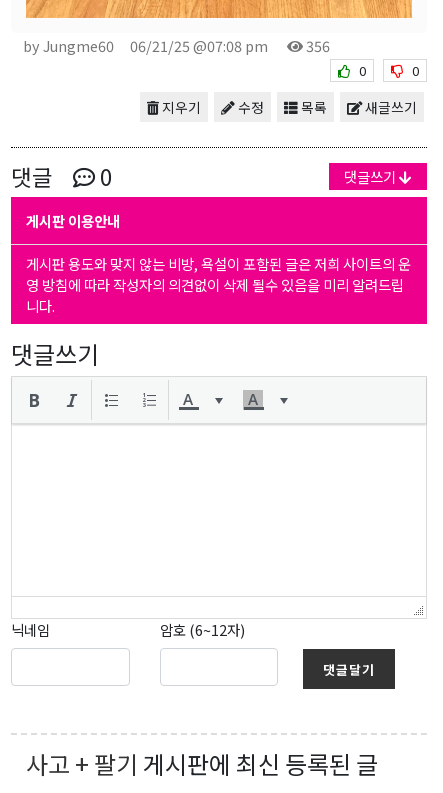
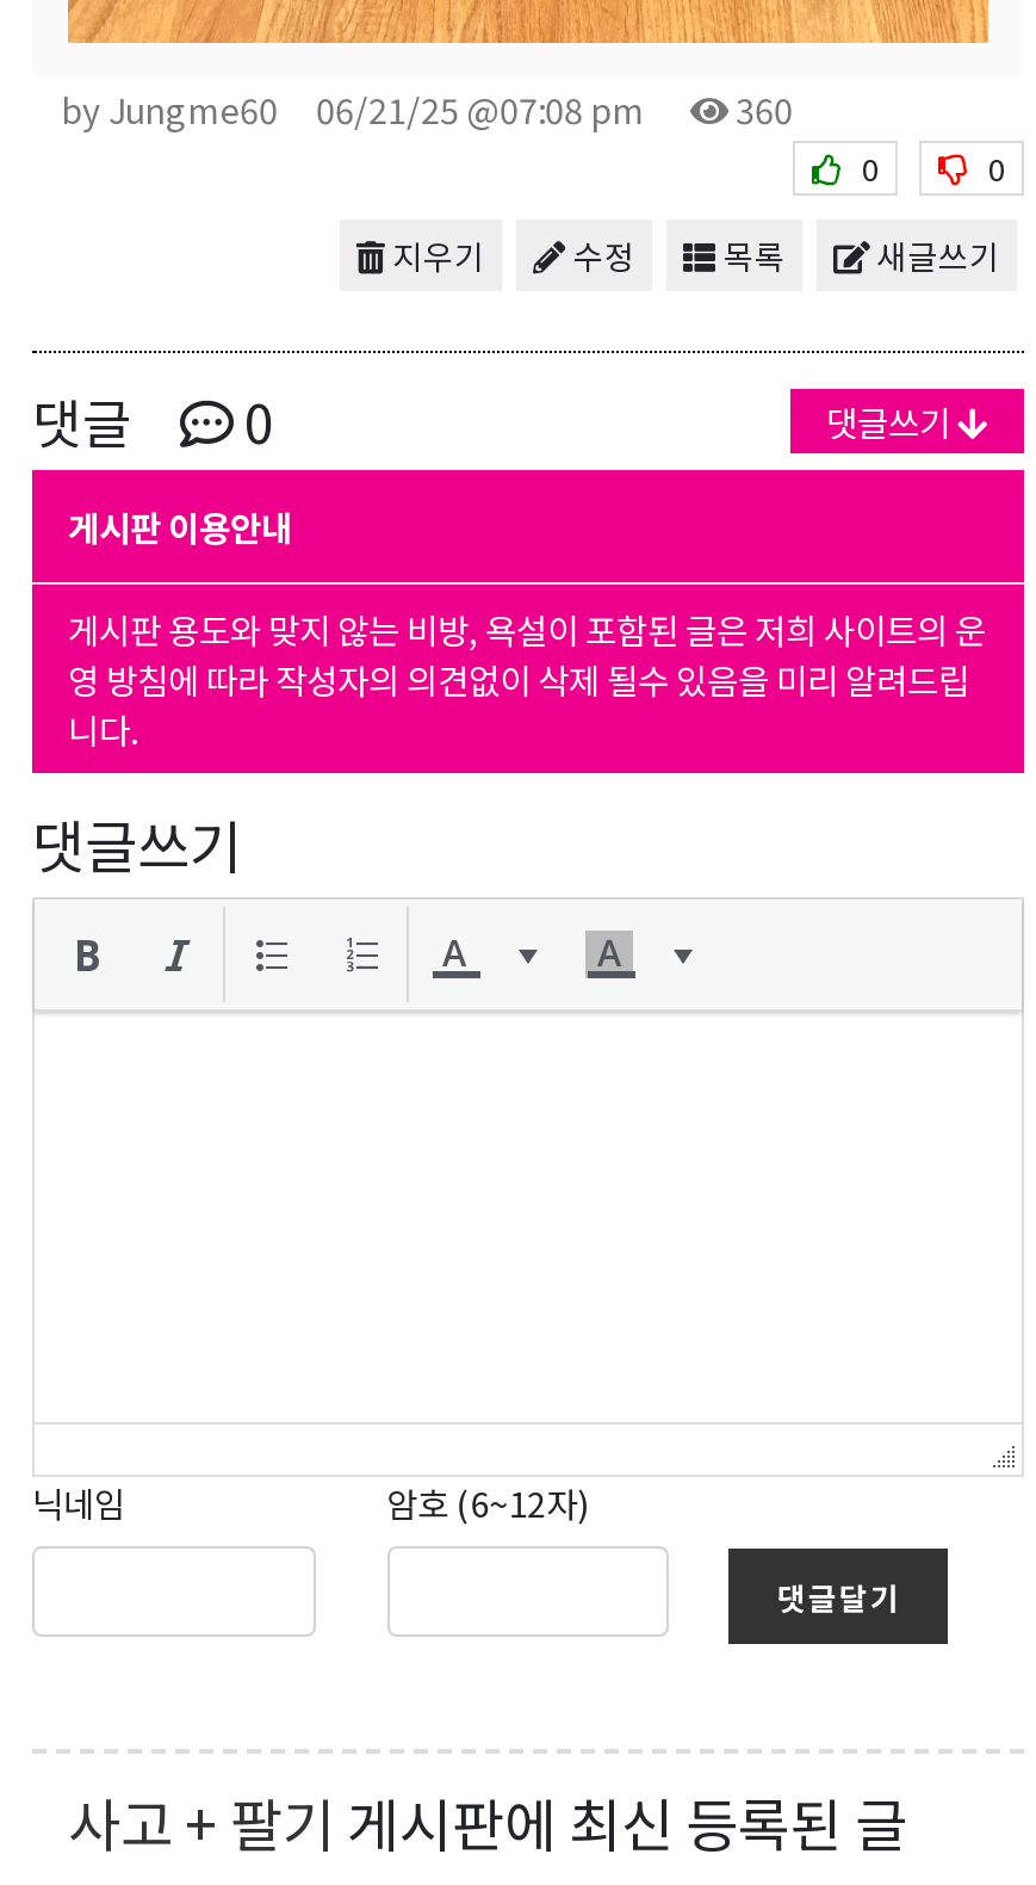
- by Jungme60 06/21/25 @07:08 pm 356
+ by Jungme60 06/21/25 @07:08 pm 360
